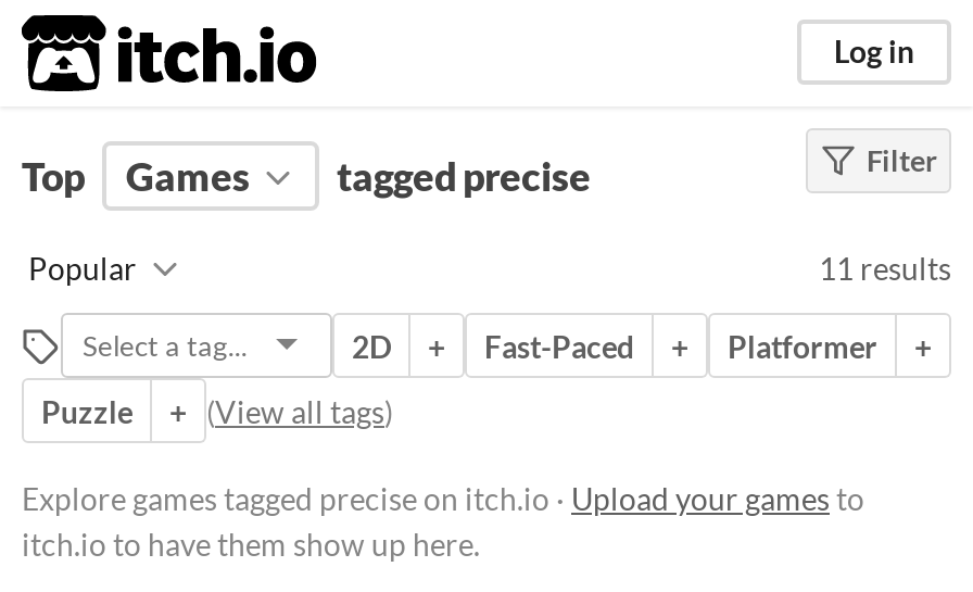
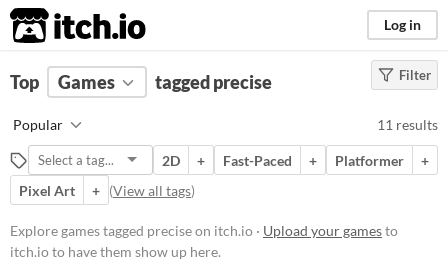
- Puzzle
+ Pixel Art
